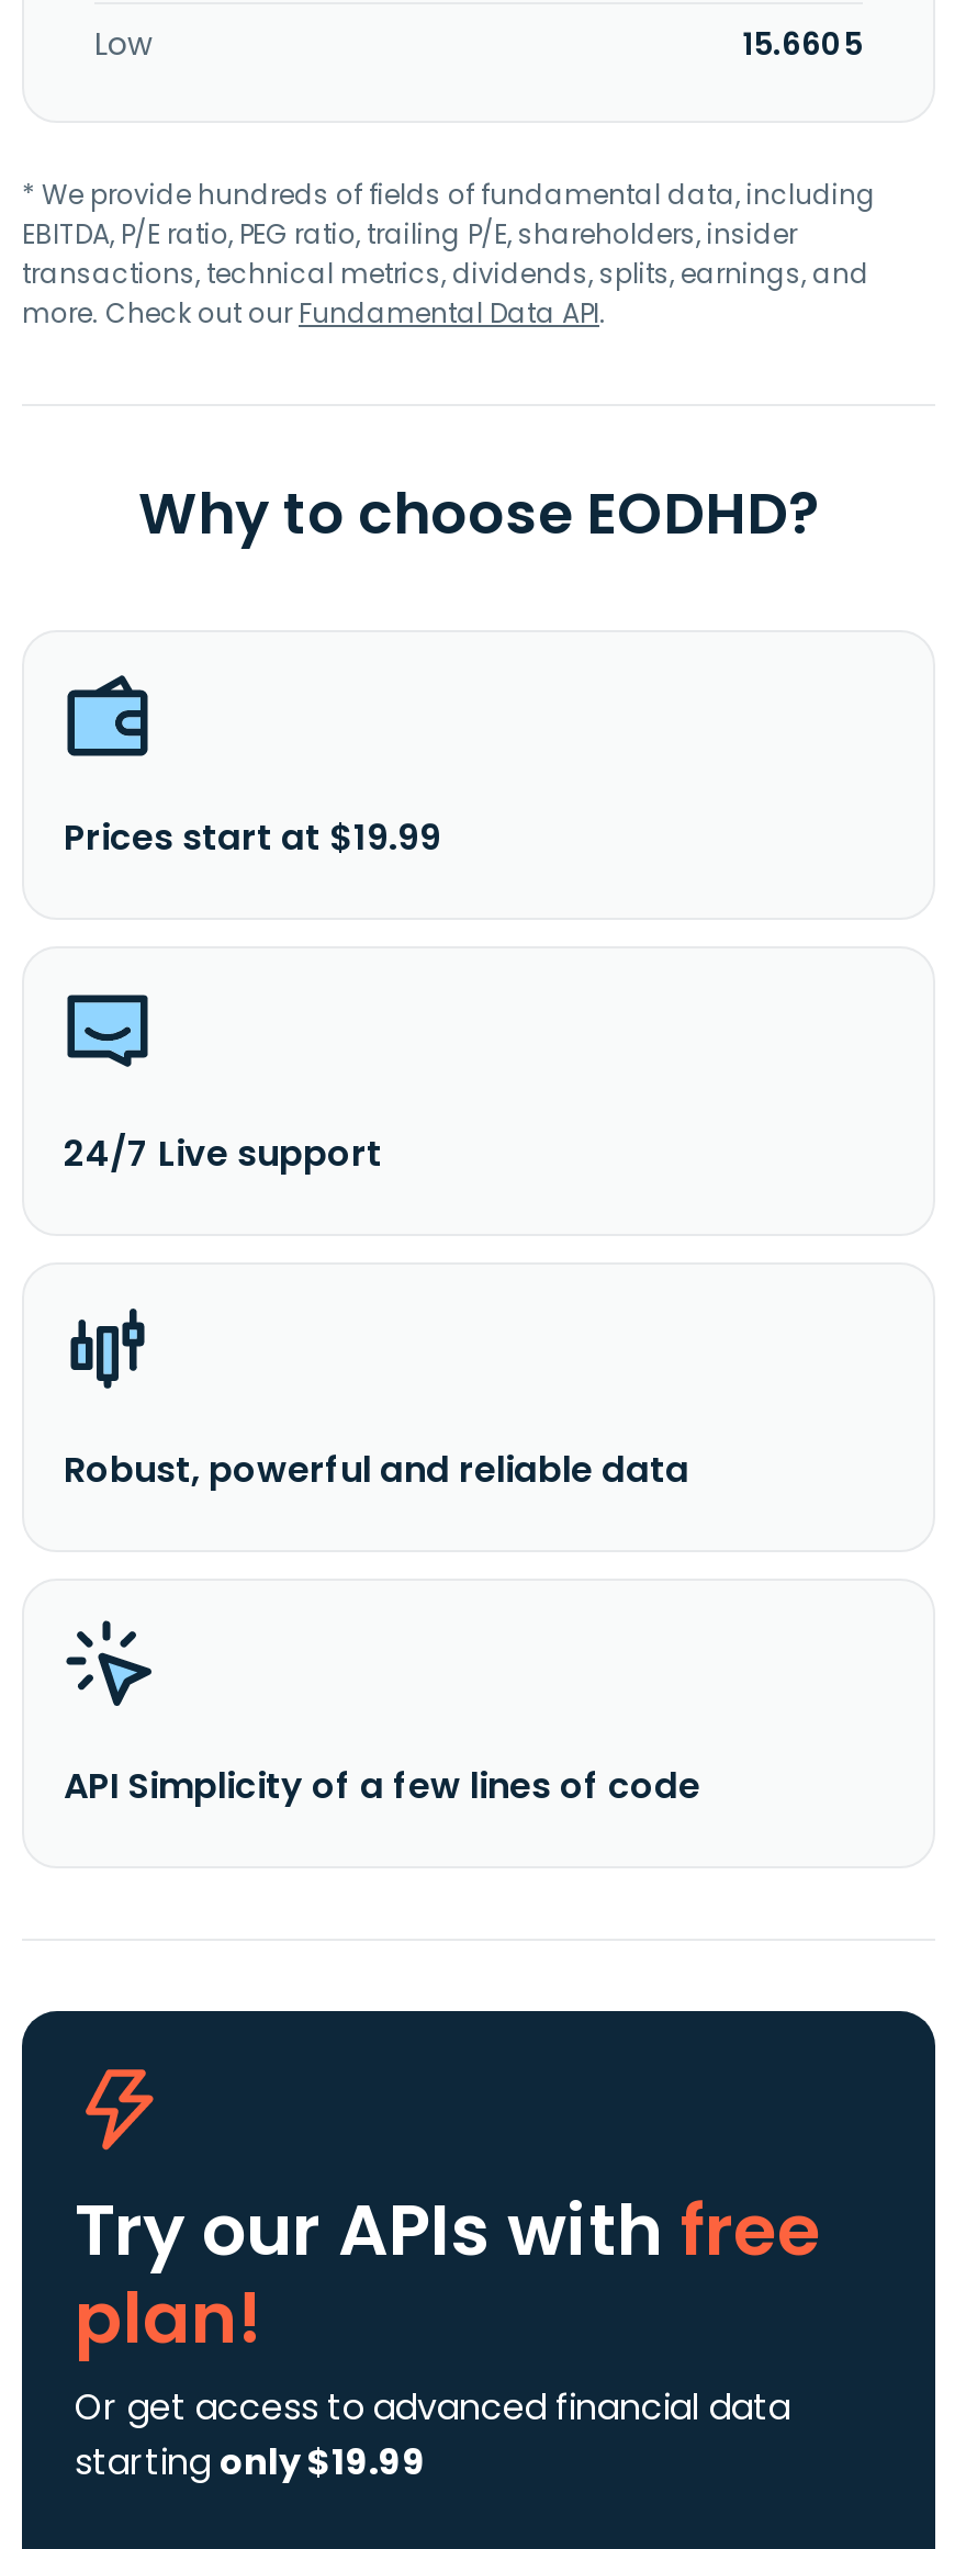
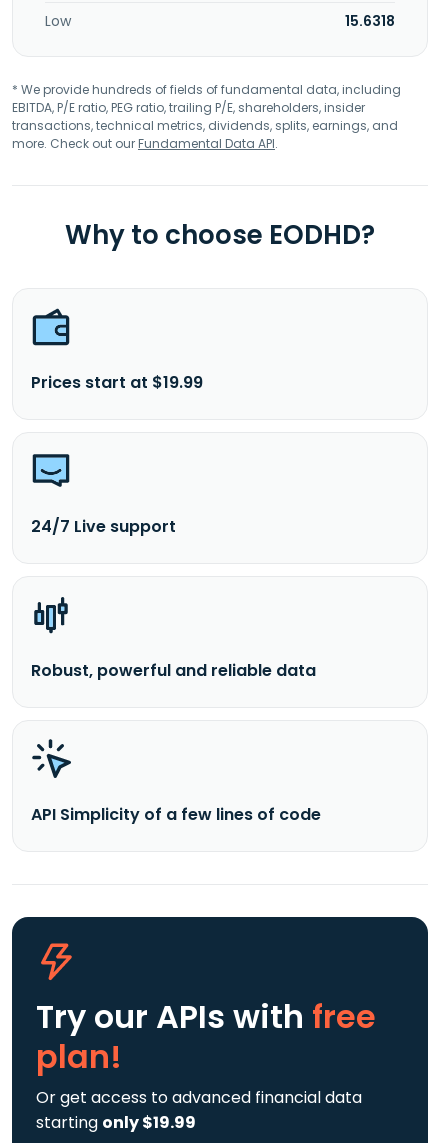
- 15.6605
+ 15.6318
